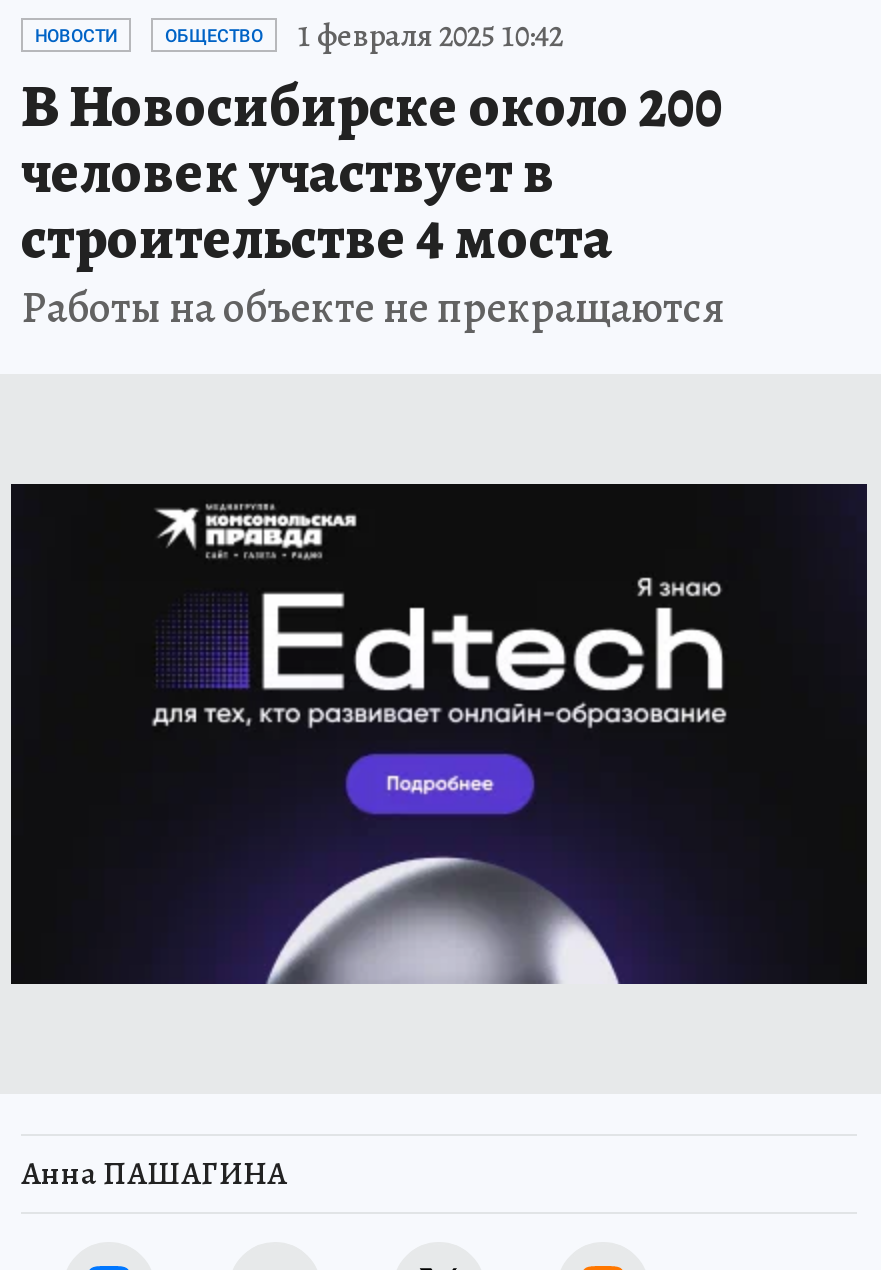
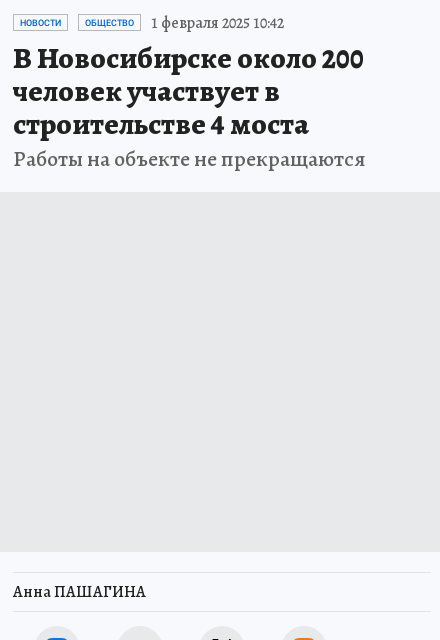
- [image]
